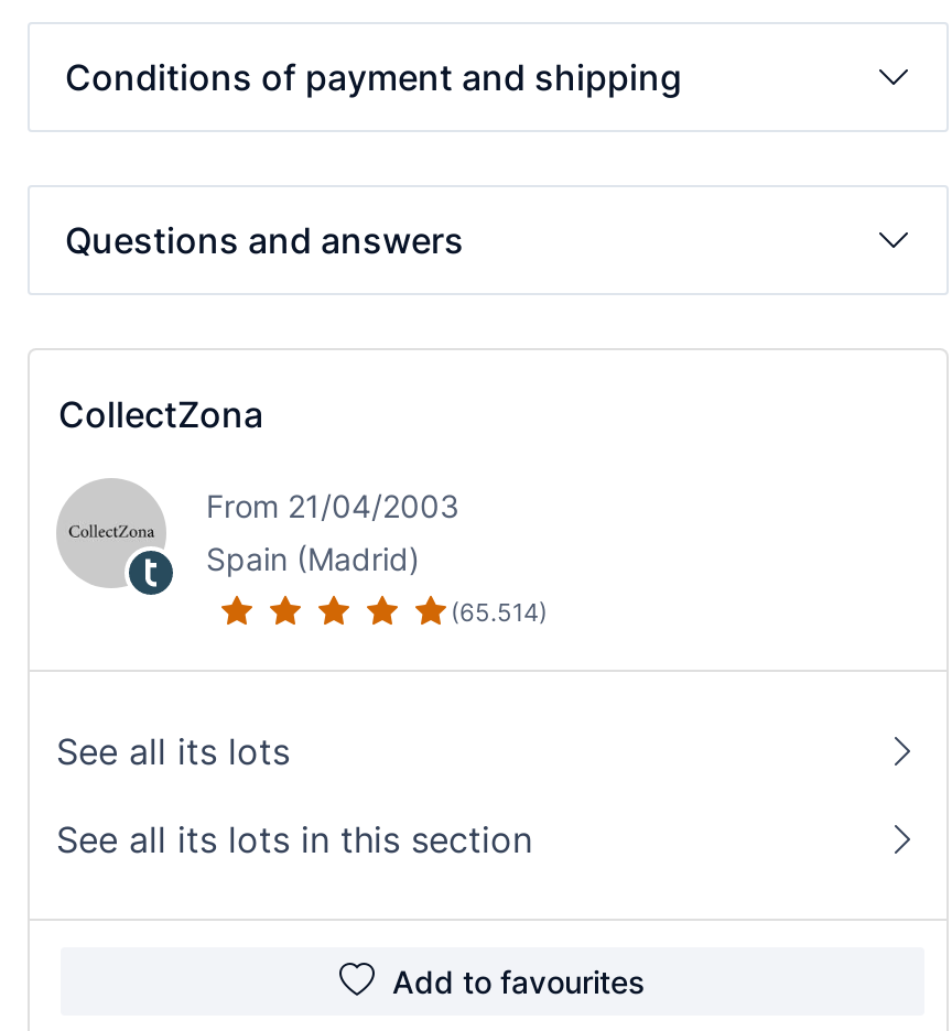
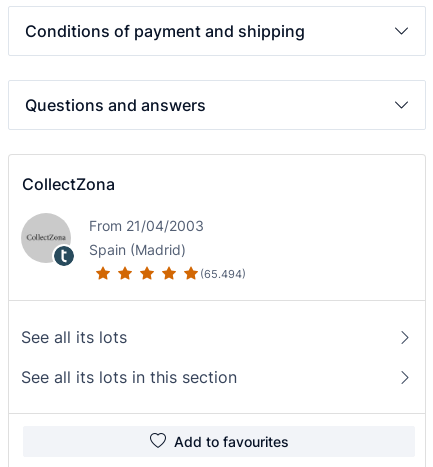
- (65.514)
+ (65.494)
